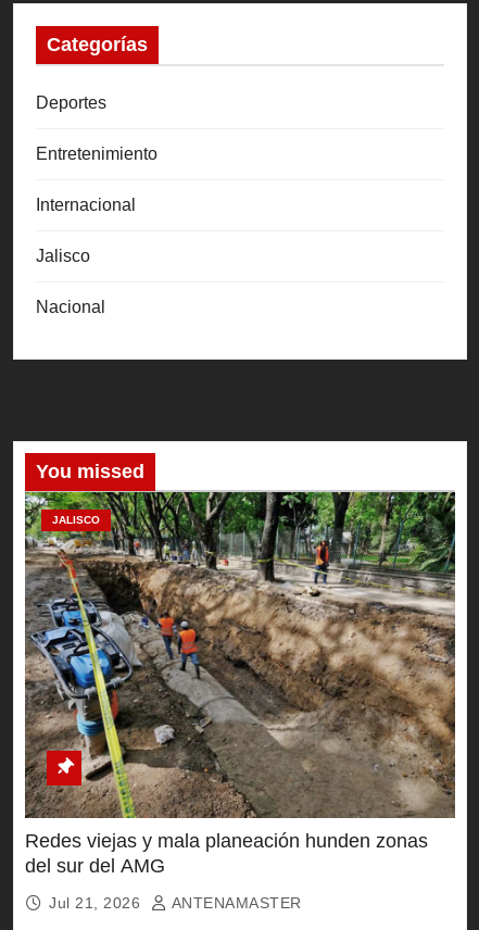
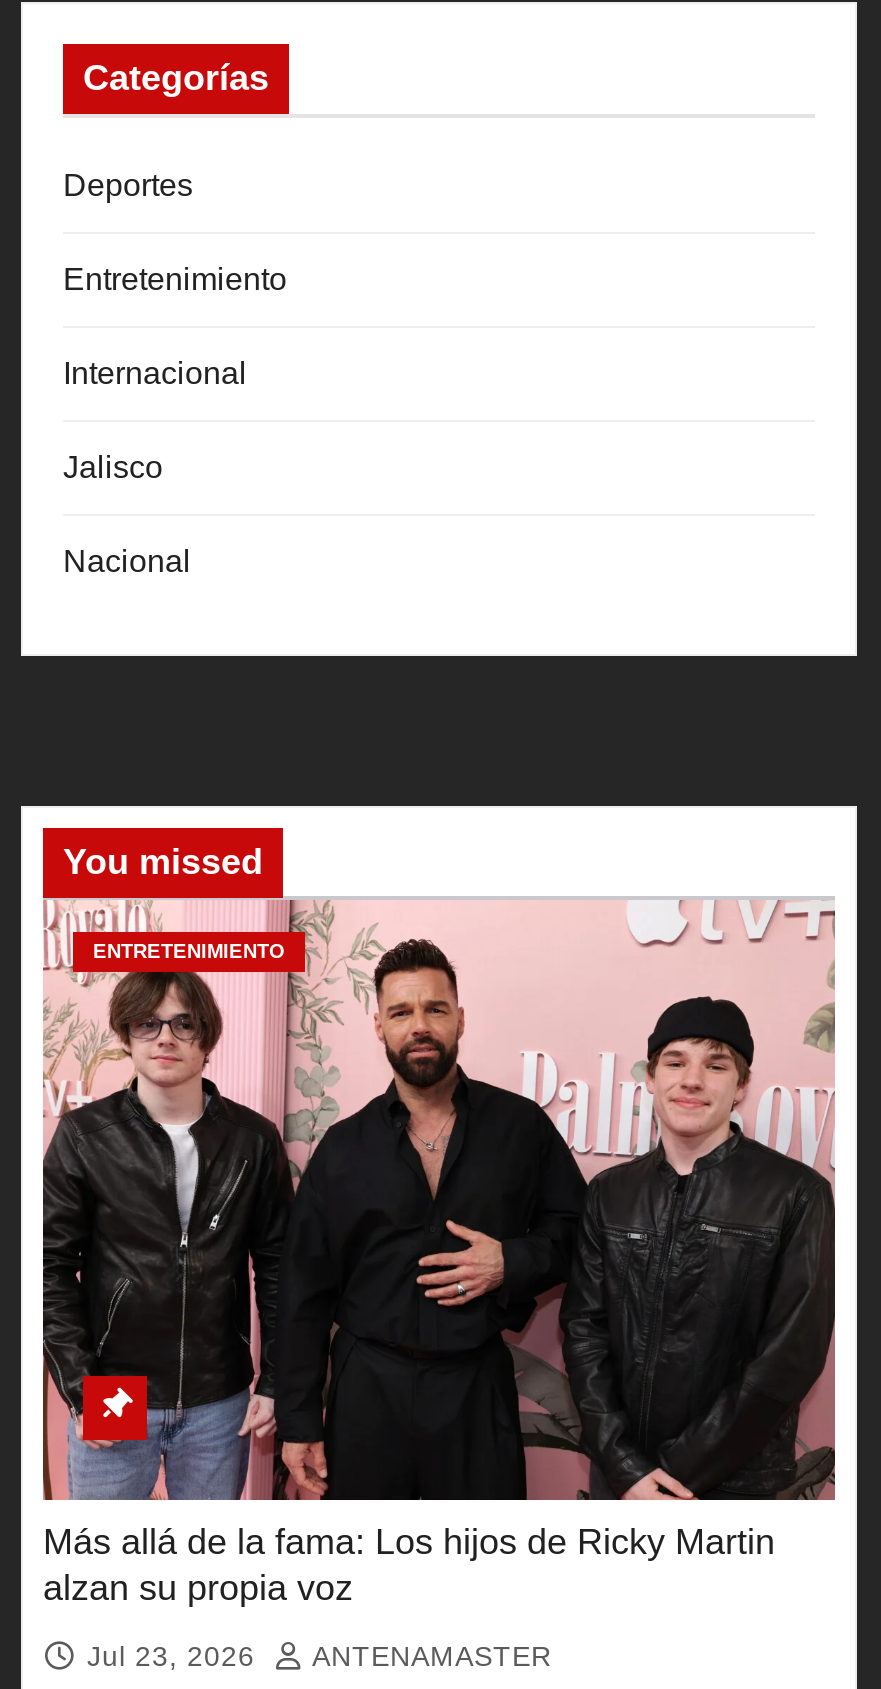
- [image]
- JALISCO
+ [image]
+ ENTRETENIMIENTO

- Redes viejas y mala planeación hunden zonas
- del sur del AMG
+ Más allá de la fama: Los hijos de Ricky Martin
+ alzan su propia voz

- Jul 21, 2026 ANTENAMASTER
+ Jul 23, 2026 ANTENAMASTER
